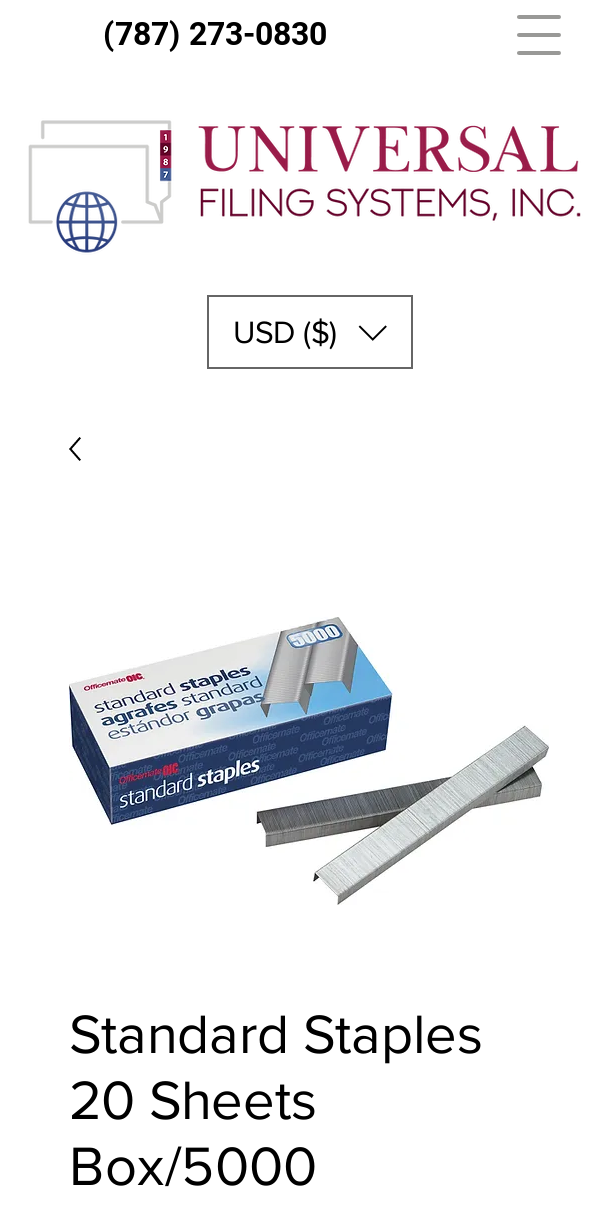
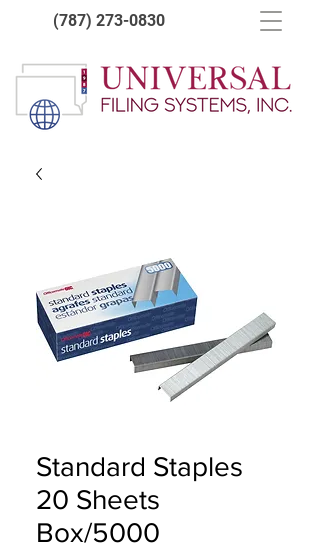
- USD ($)
